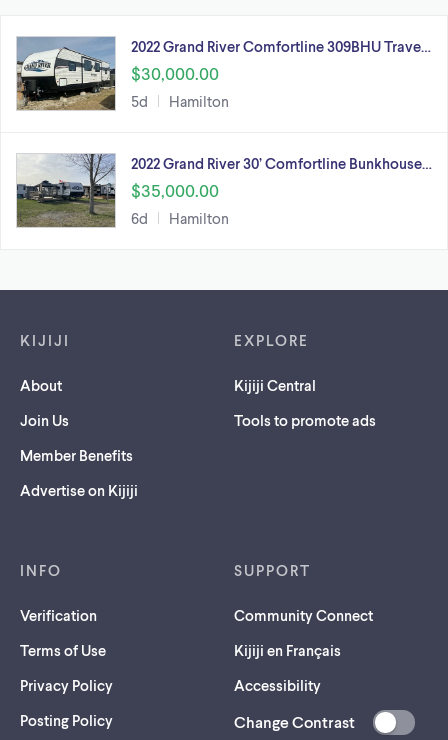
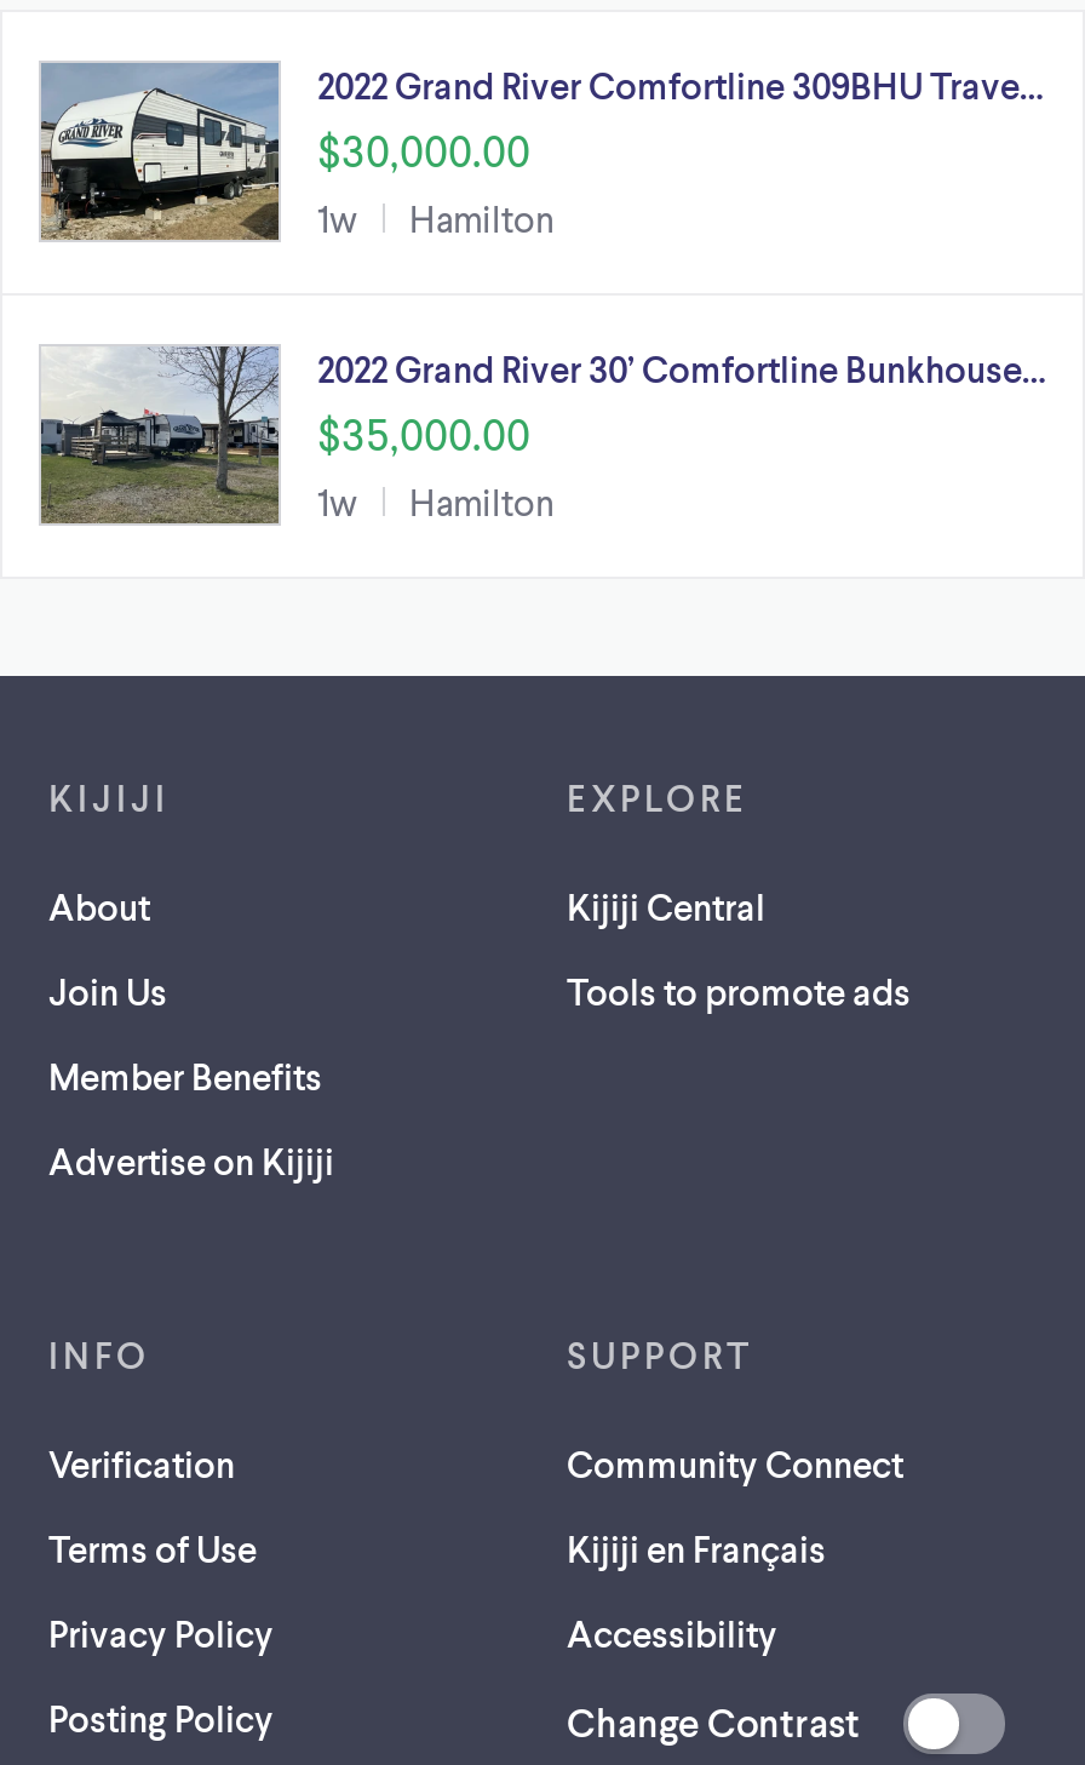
- 5d Hamilton
+ 1w Hamilton

- 6d Hamilton
+ 1w Hamilton
